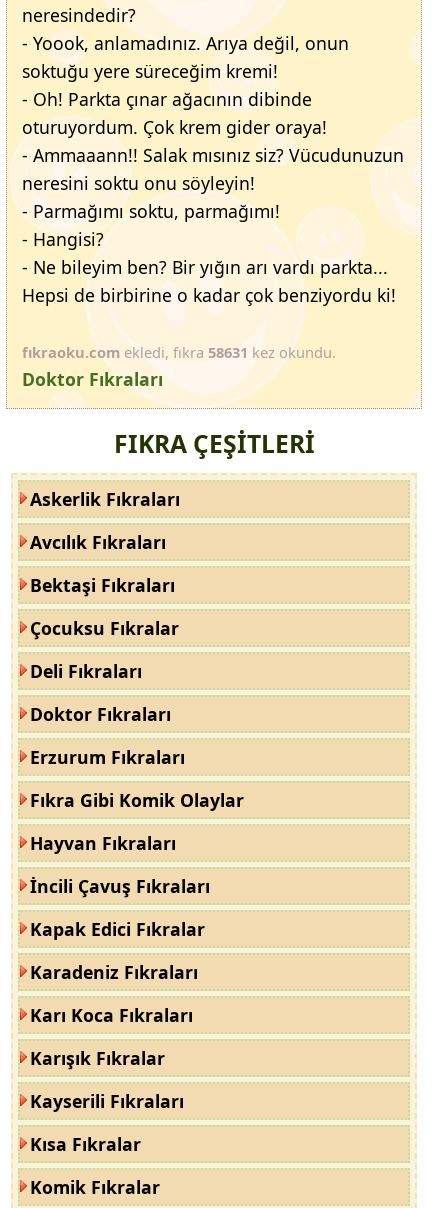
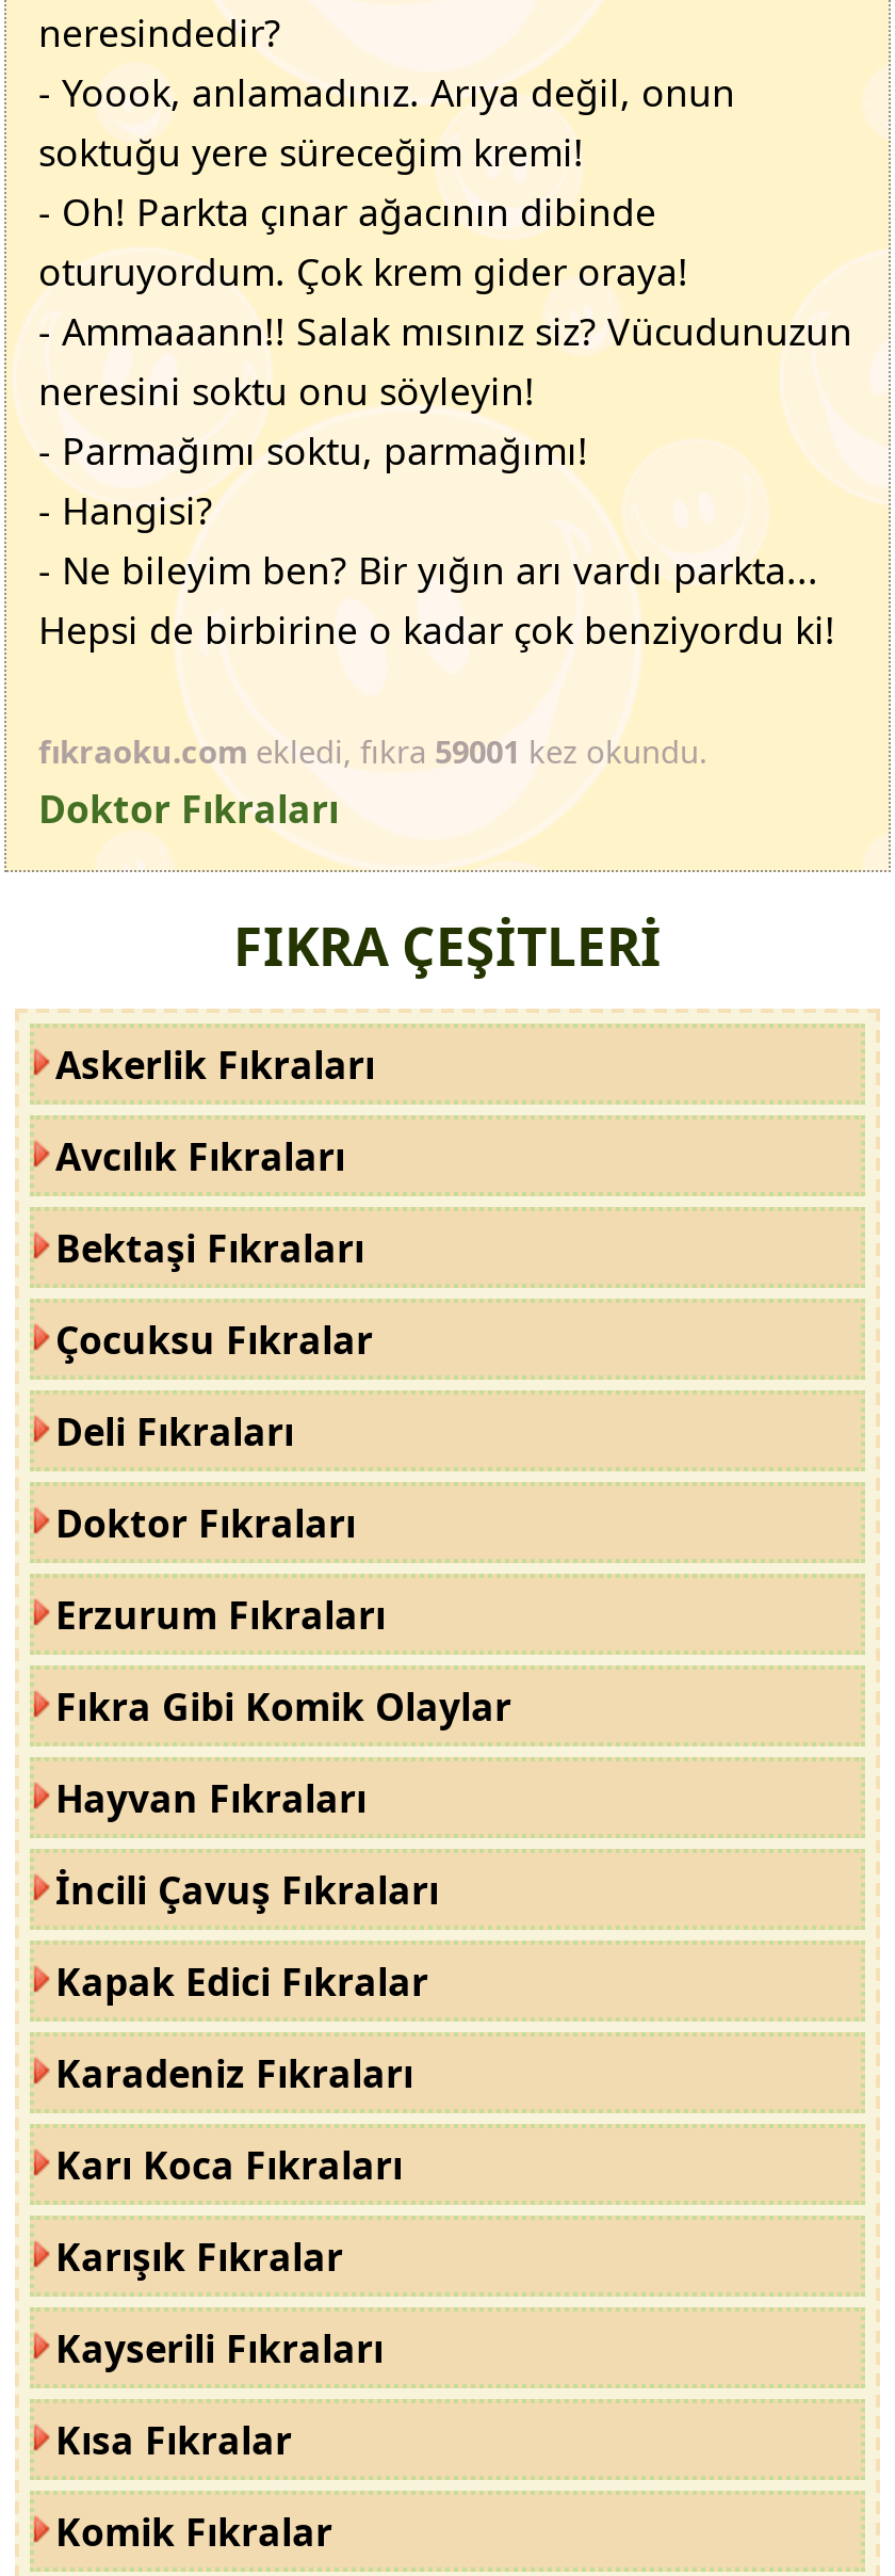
- fıkraoku.com ekledi, fıkra 58631 kez okundu.
+ fıkraoku.com ekledi, fıkra 59001 kez okundu.
